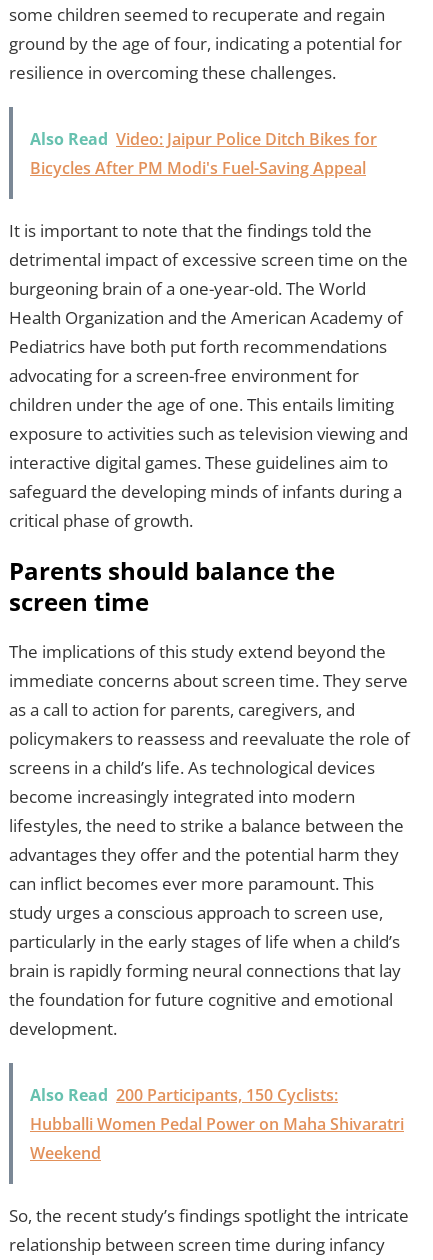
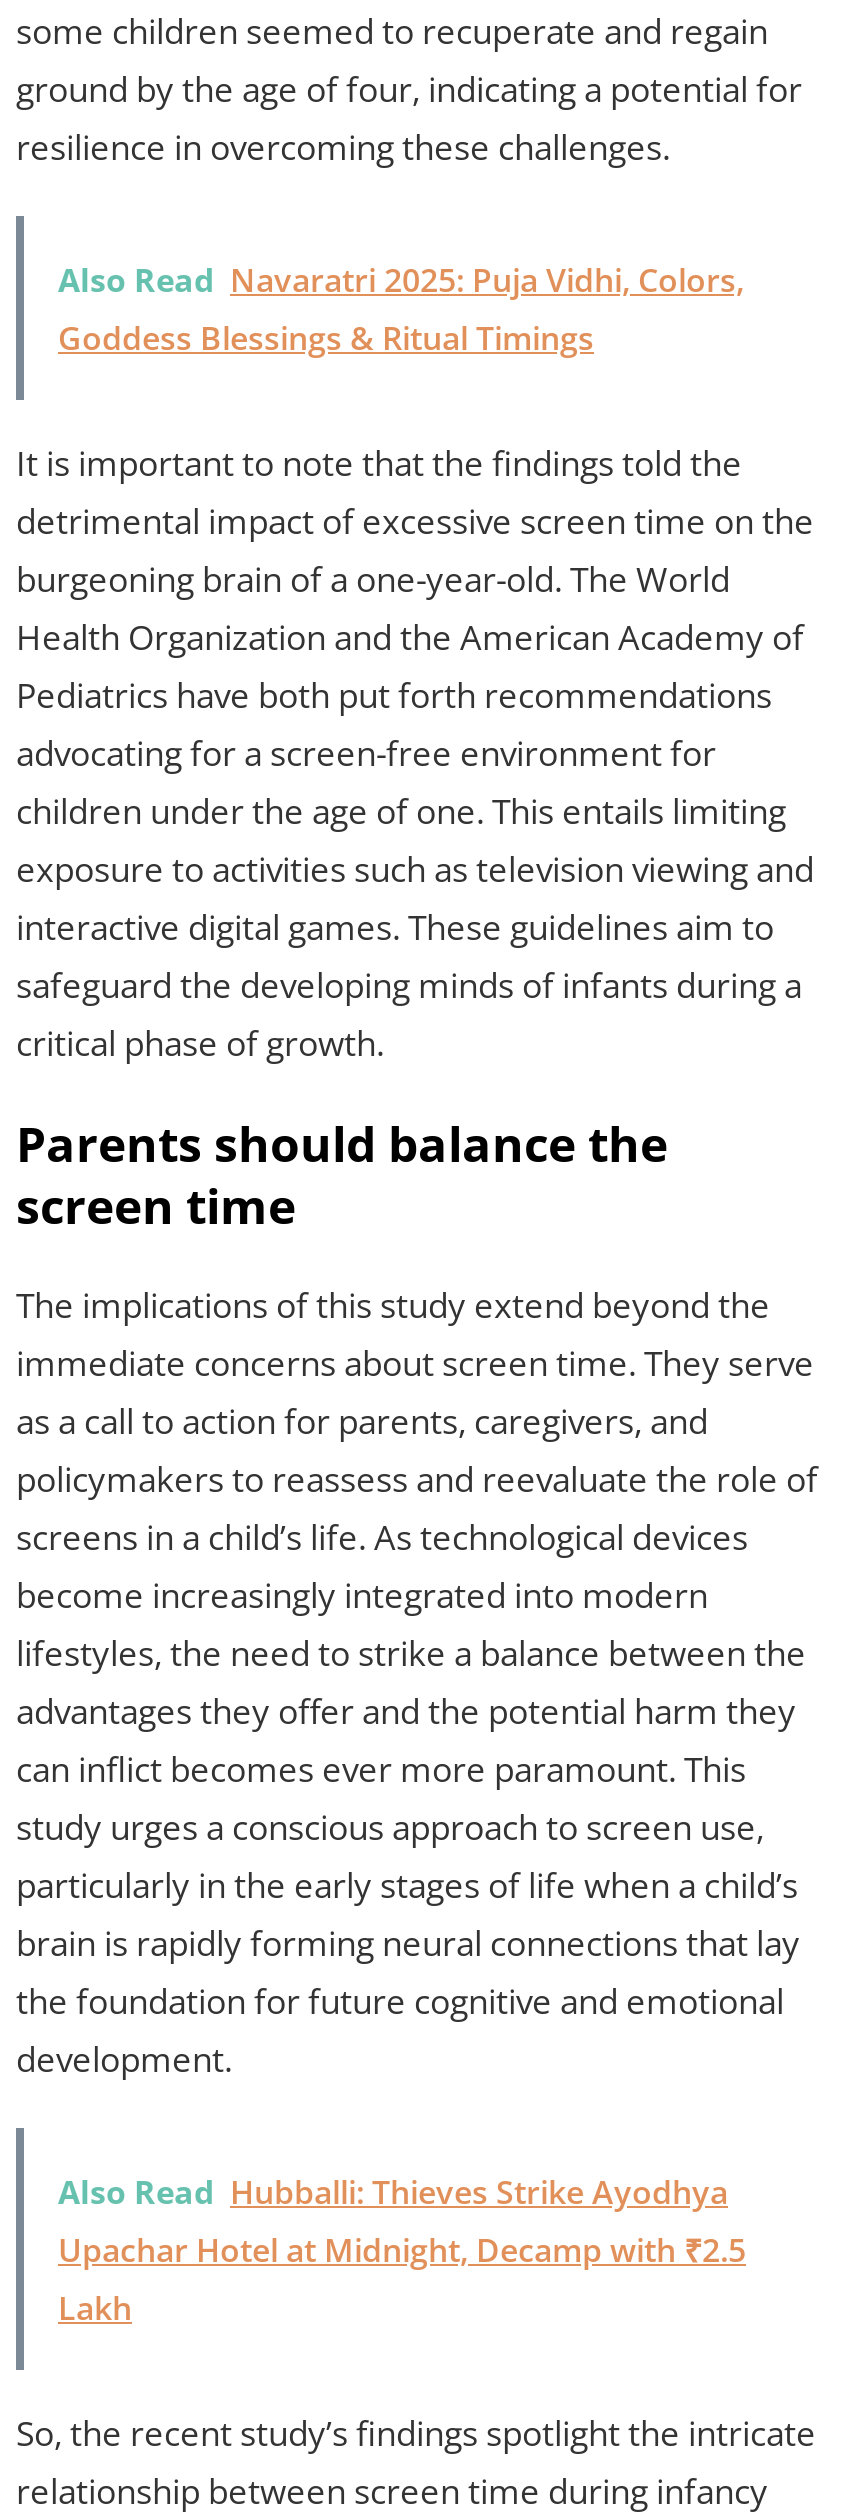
- Also Read Video: Jaipur Police Ditch Bikes for
- Bicycles After PM Modi's Fuel-Saving Appeal
+ Also Read Navaratri 2025: Puja Vidhi, Colors,
+ Goddess Blessings & Ritual Timings

- Also Read 200 Participants, 150 Cyclists:
- Hubballi Women Pedal Power on Maha Shivaratri
- Weekend
+ Also Read Hubballi: Thieves Strike Ayodhya
+ Upachar Hotel at Midnight, Decamp with ₹2.5
+ Lakh
